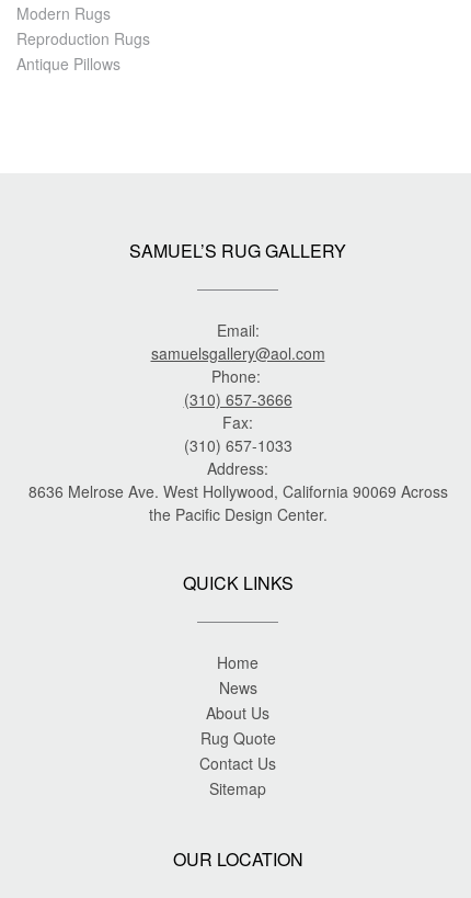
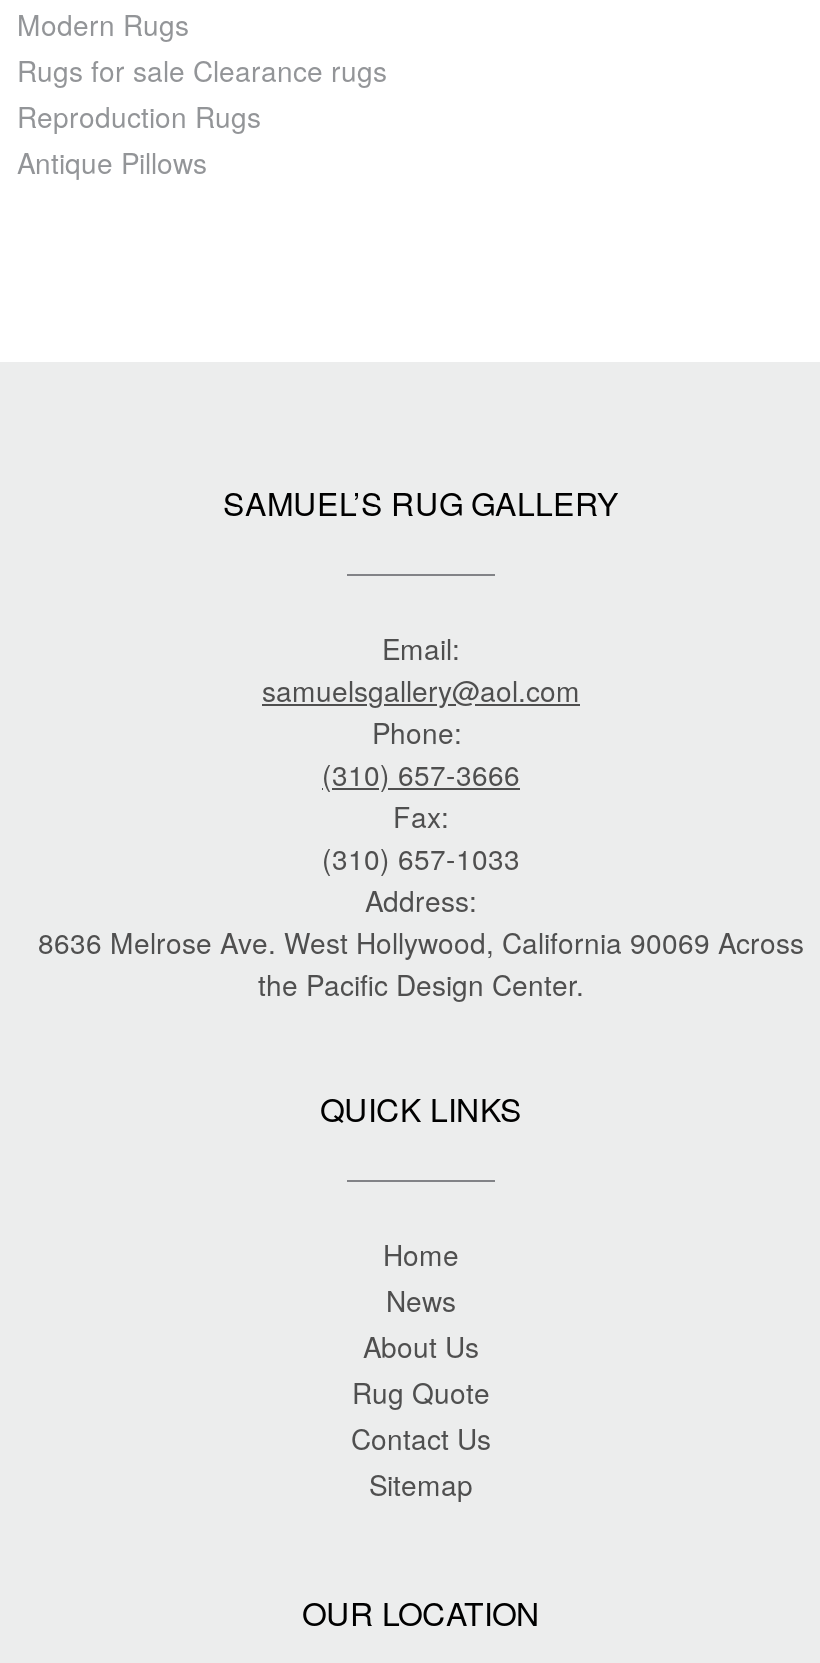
+ Rugs for sale Clearance rugs
